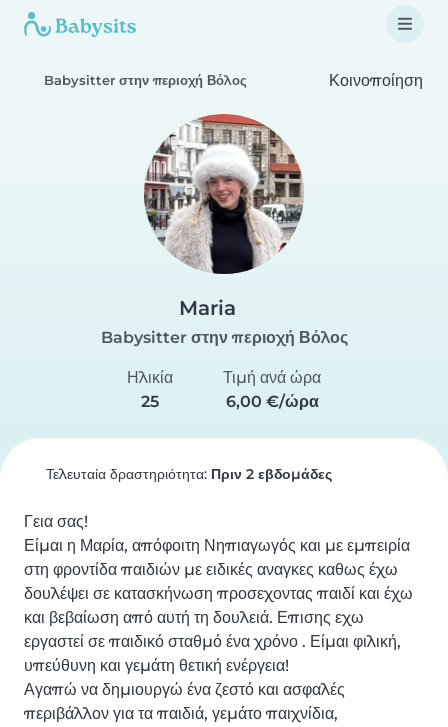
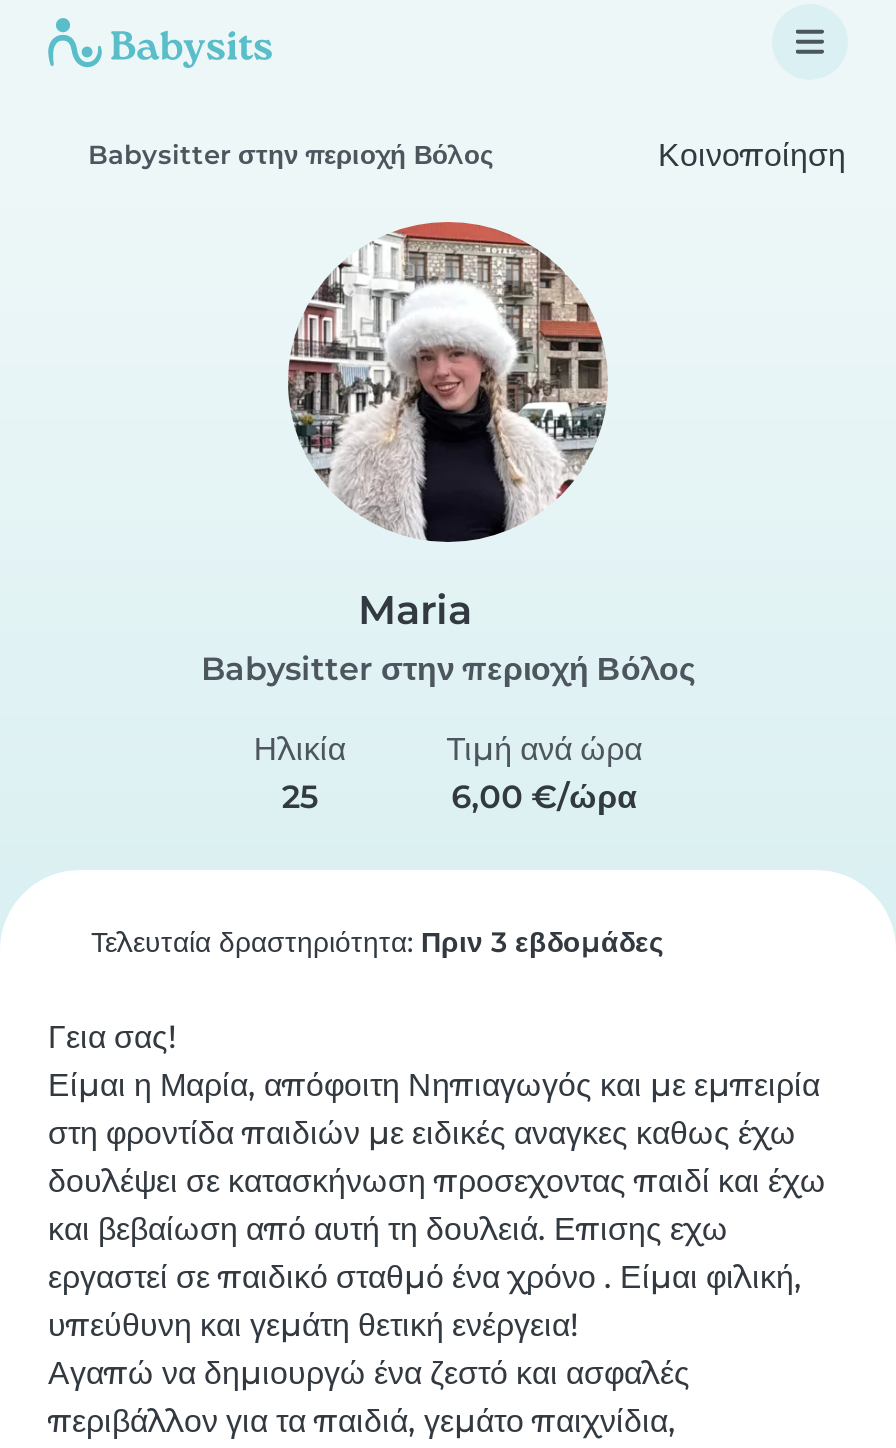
- Τελευταία δραστηριότητα: Πριν 2 εβδομάδες
+ Τελευταία δραστηριότητα: Πριν 3 εβδομάδες
